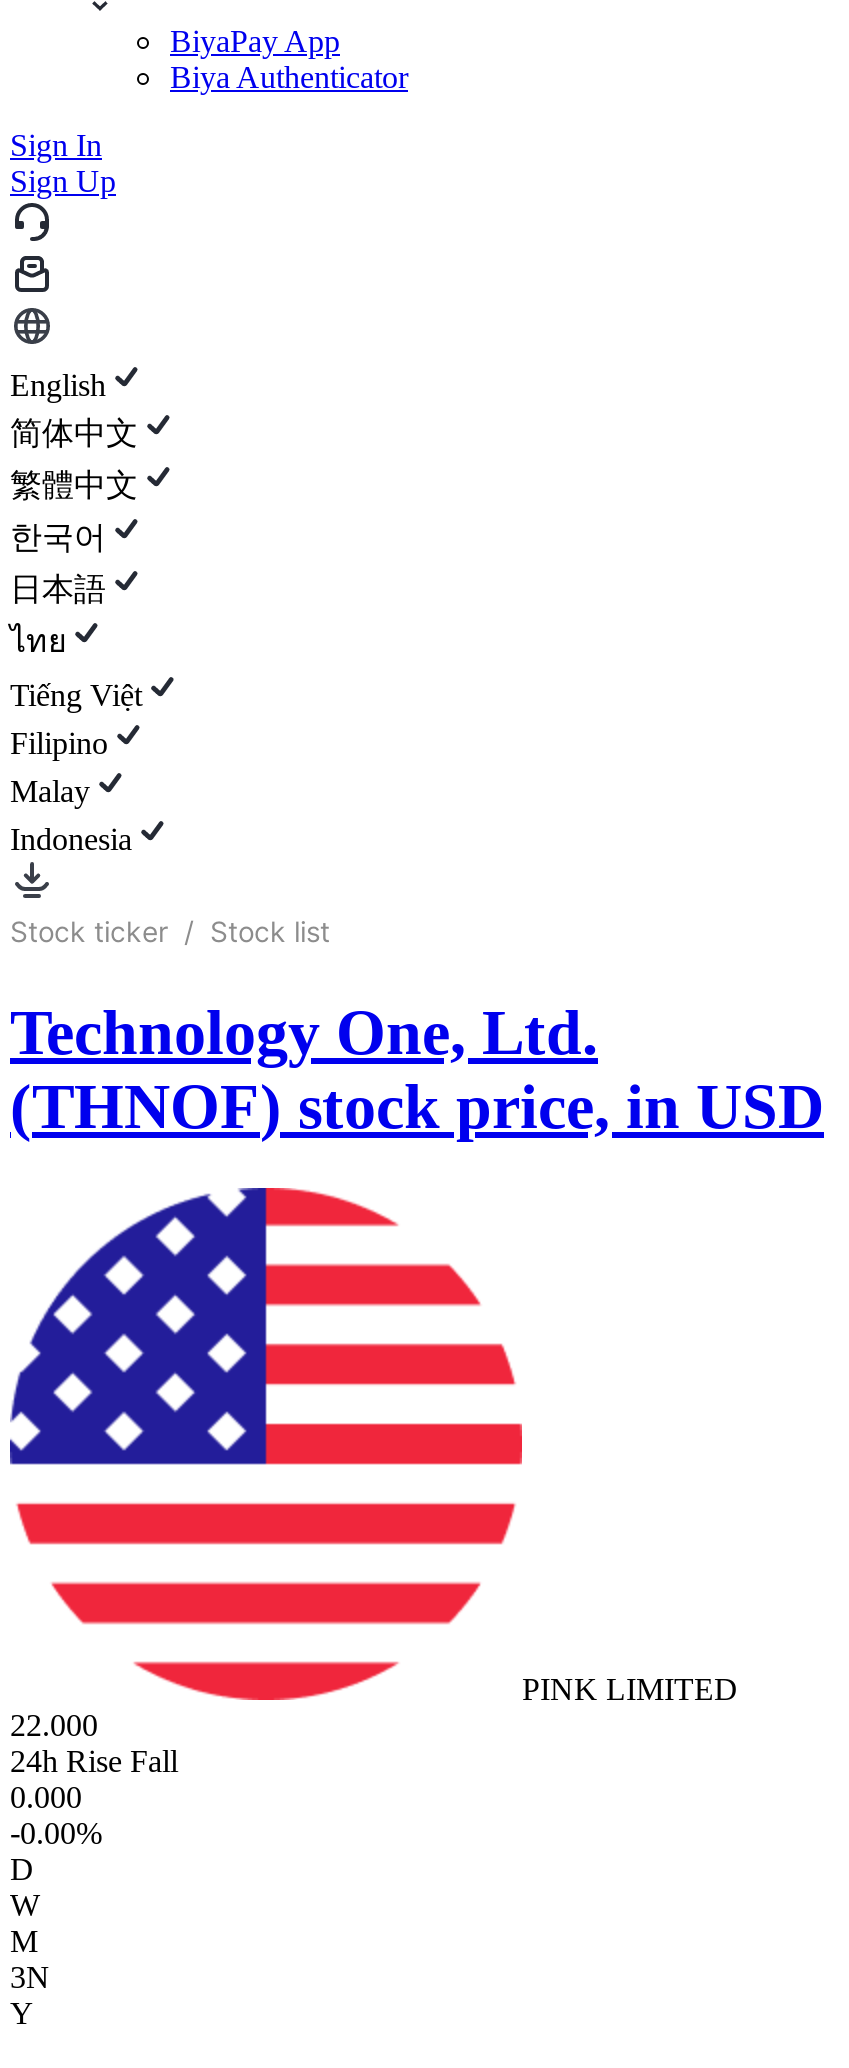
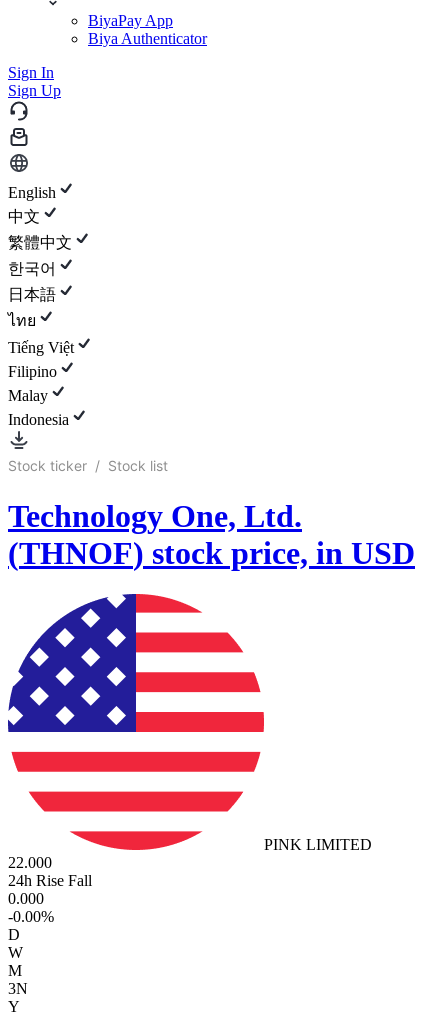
- 简体中文
+ 中文
